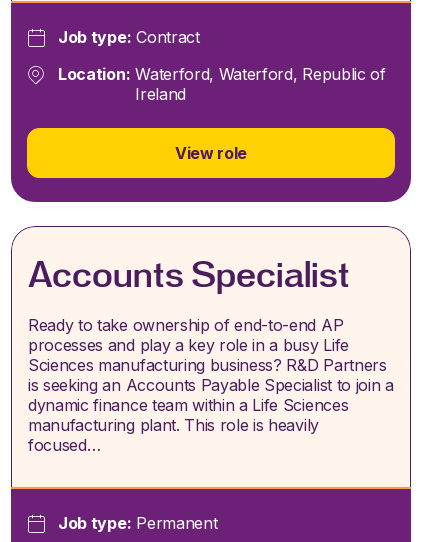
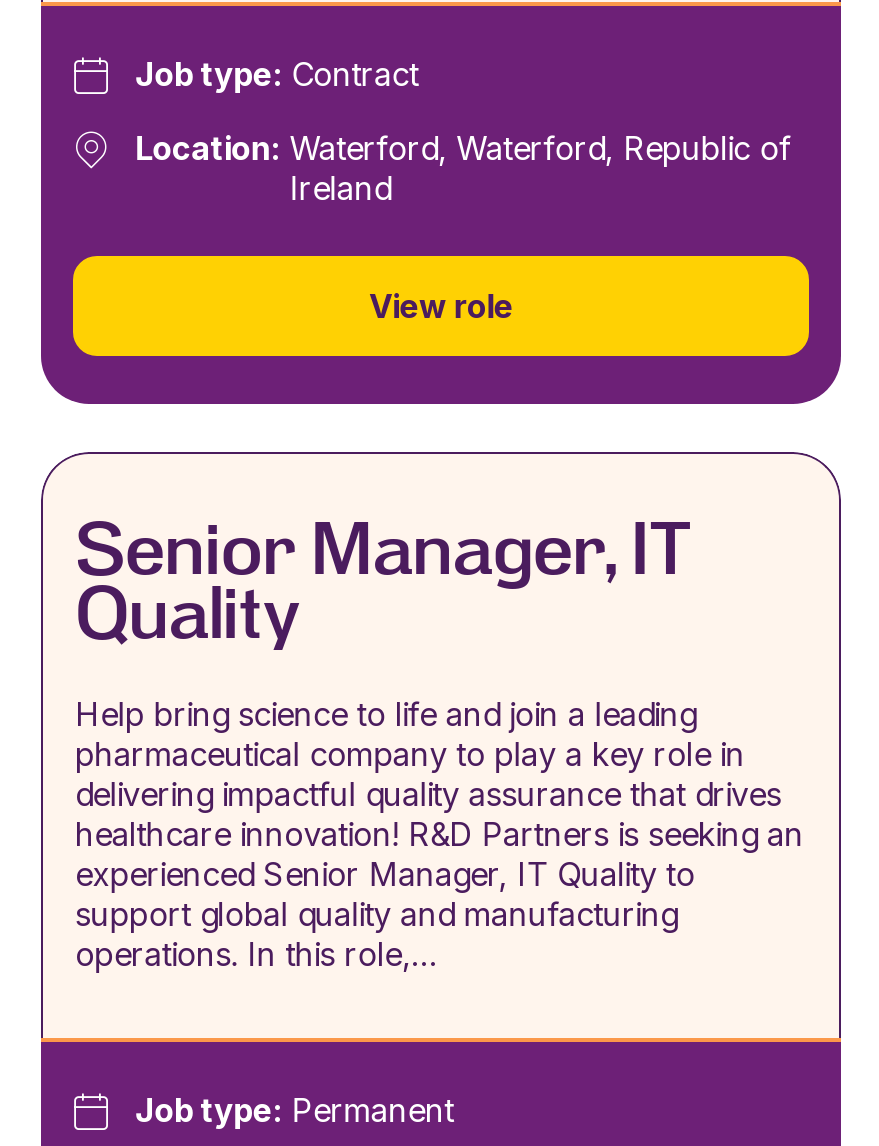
- Accounts Specialist
+ Senior Manager, IT
+ Quality

- Ready to take ownership of end-to-end AP
- processes and play a key role in a busy Life
- Sciences manufacturing business? R&D Partners
- is seeking an Accounts Payable Specialist to join a
- dynamic finance team within a Life Sciences
- manufacturing plant. This role is heavily
- focused…
+ Help bring science to life and join a leading
+ pharmaceutical company to play a key role in
+ delivering impactful quality assurance that drives
+ healthcare innovation! R&D Partners is seeking an
+ experienced Senior Manager, IT Quality to
+ support global quality and manufacturing
+ operations. In this role,…
